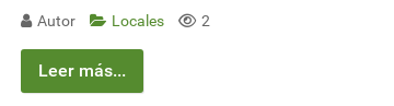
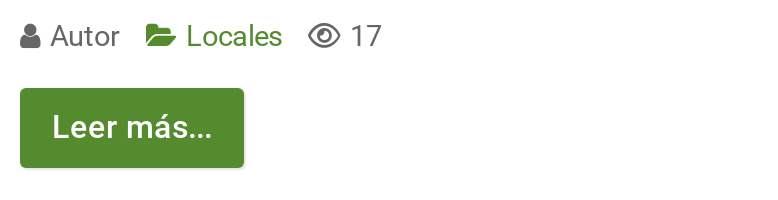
- Autor Locales 2
+ Autor Locales 17
